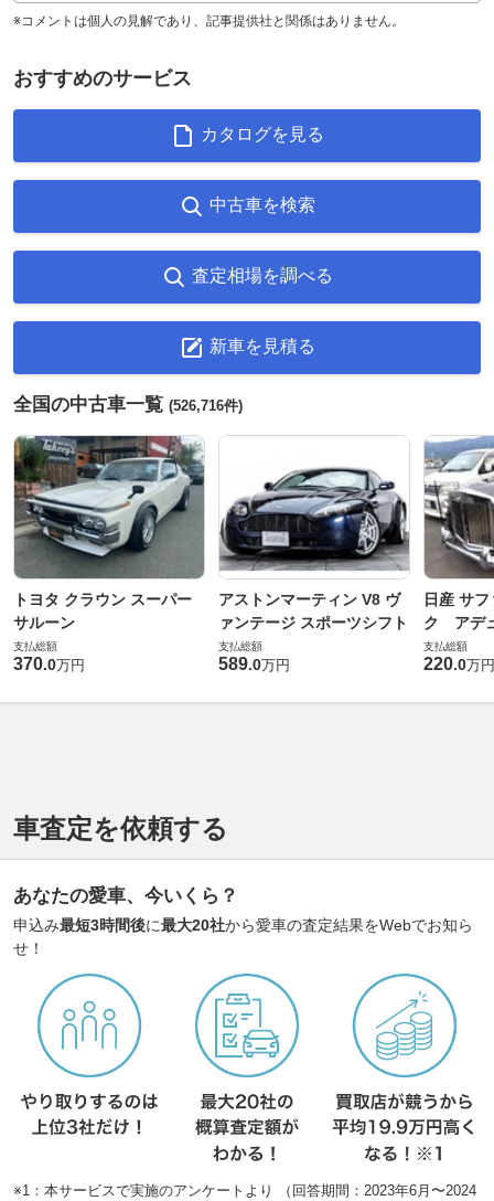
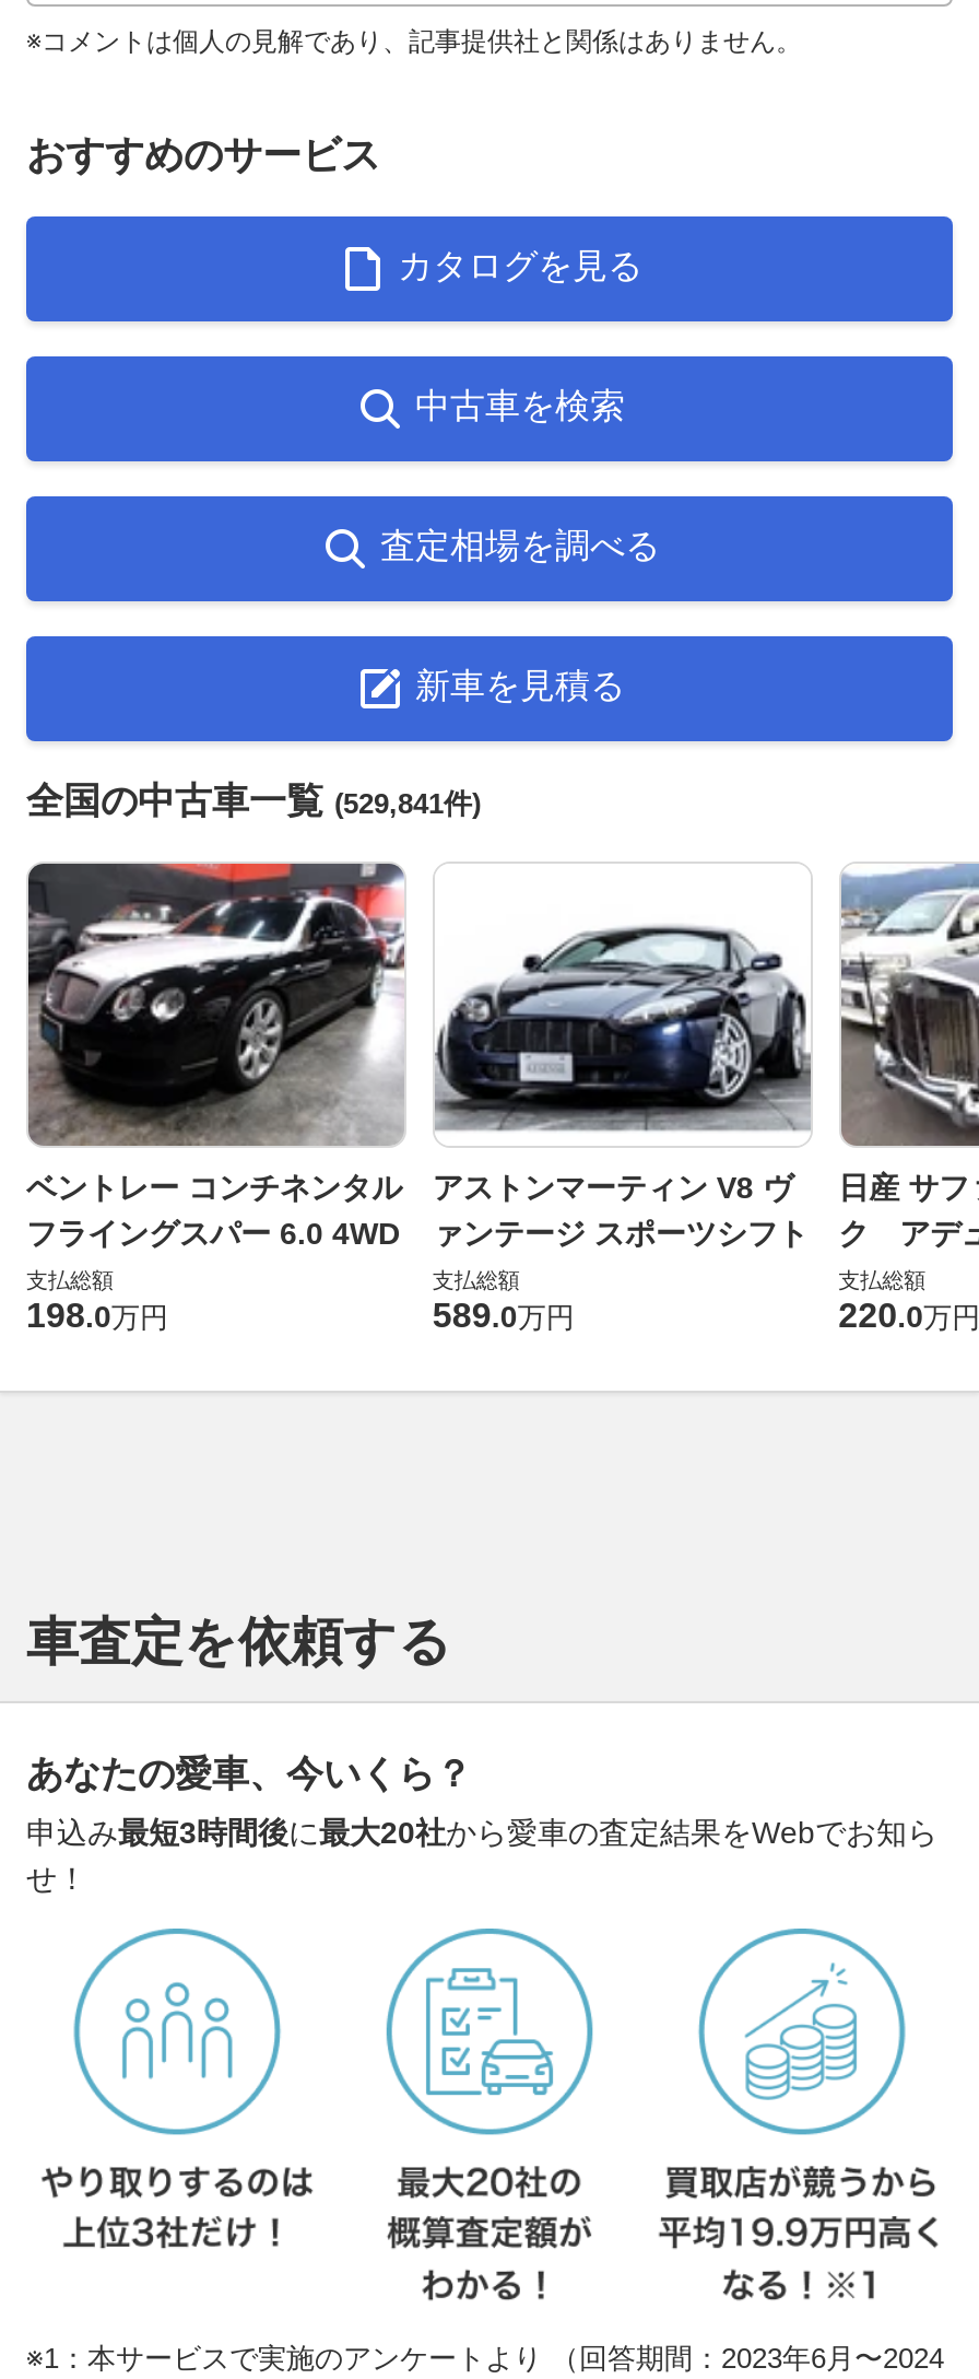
- 全国の中古車一覧(526,716件)
+ 全国の中古車一覧(529,841件)

- [image]
- トヨタ クラウン スーパー
- サルーン
+ [image]
+ ベントレー コンチネンタル
+ フライングスパー 6.0 4WD

- 370.0万円
+ 198.0万円
